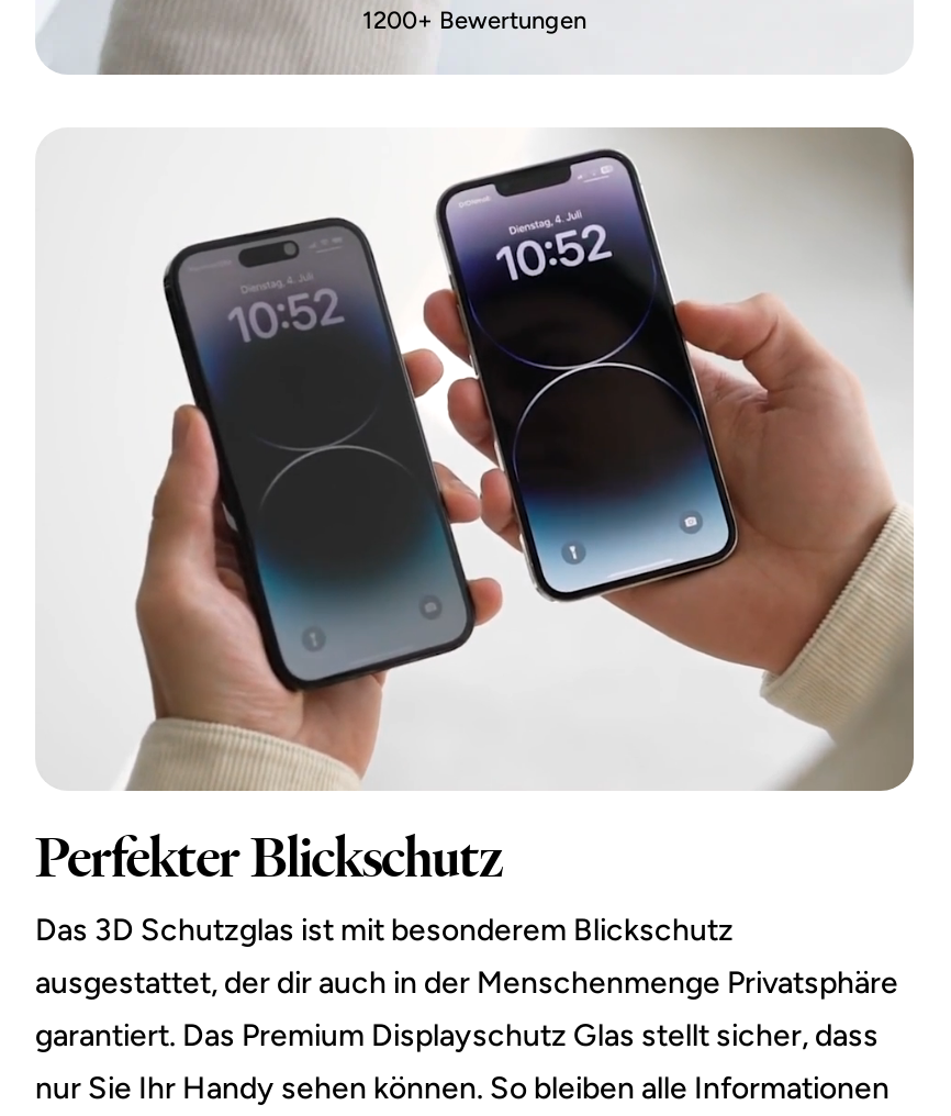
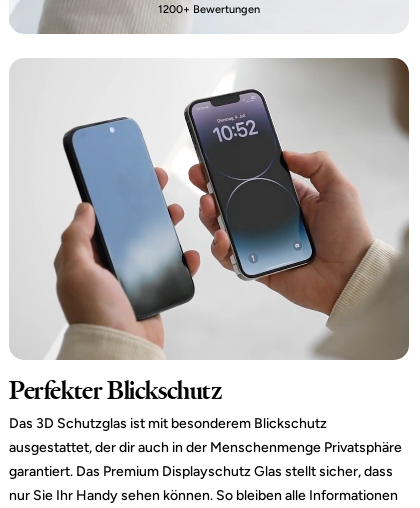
- [image]
+ [image]
